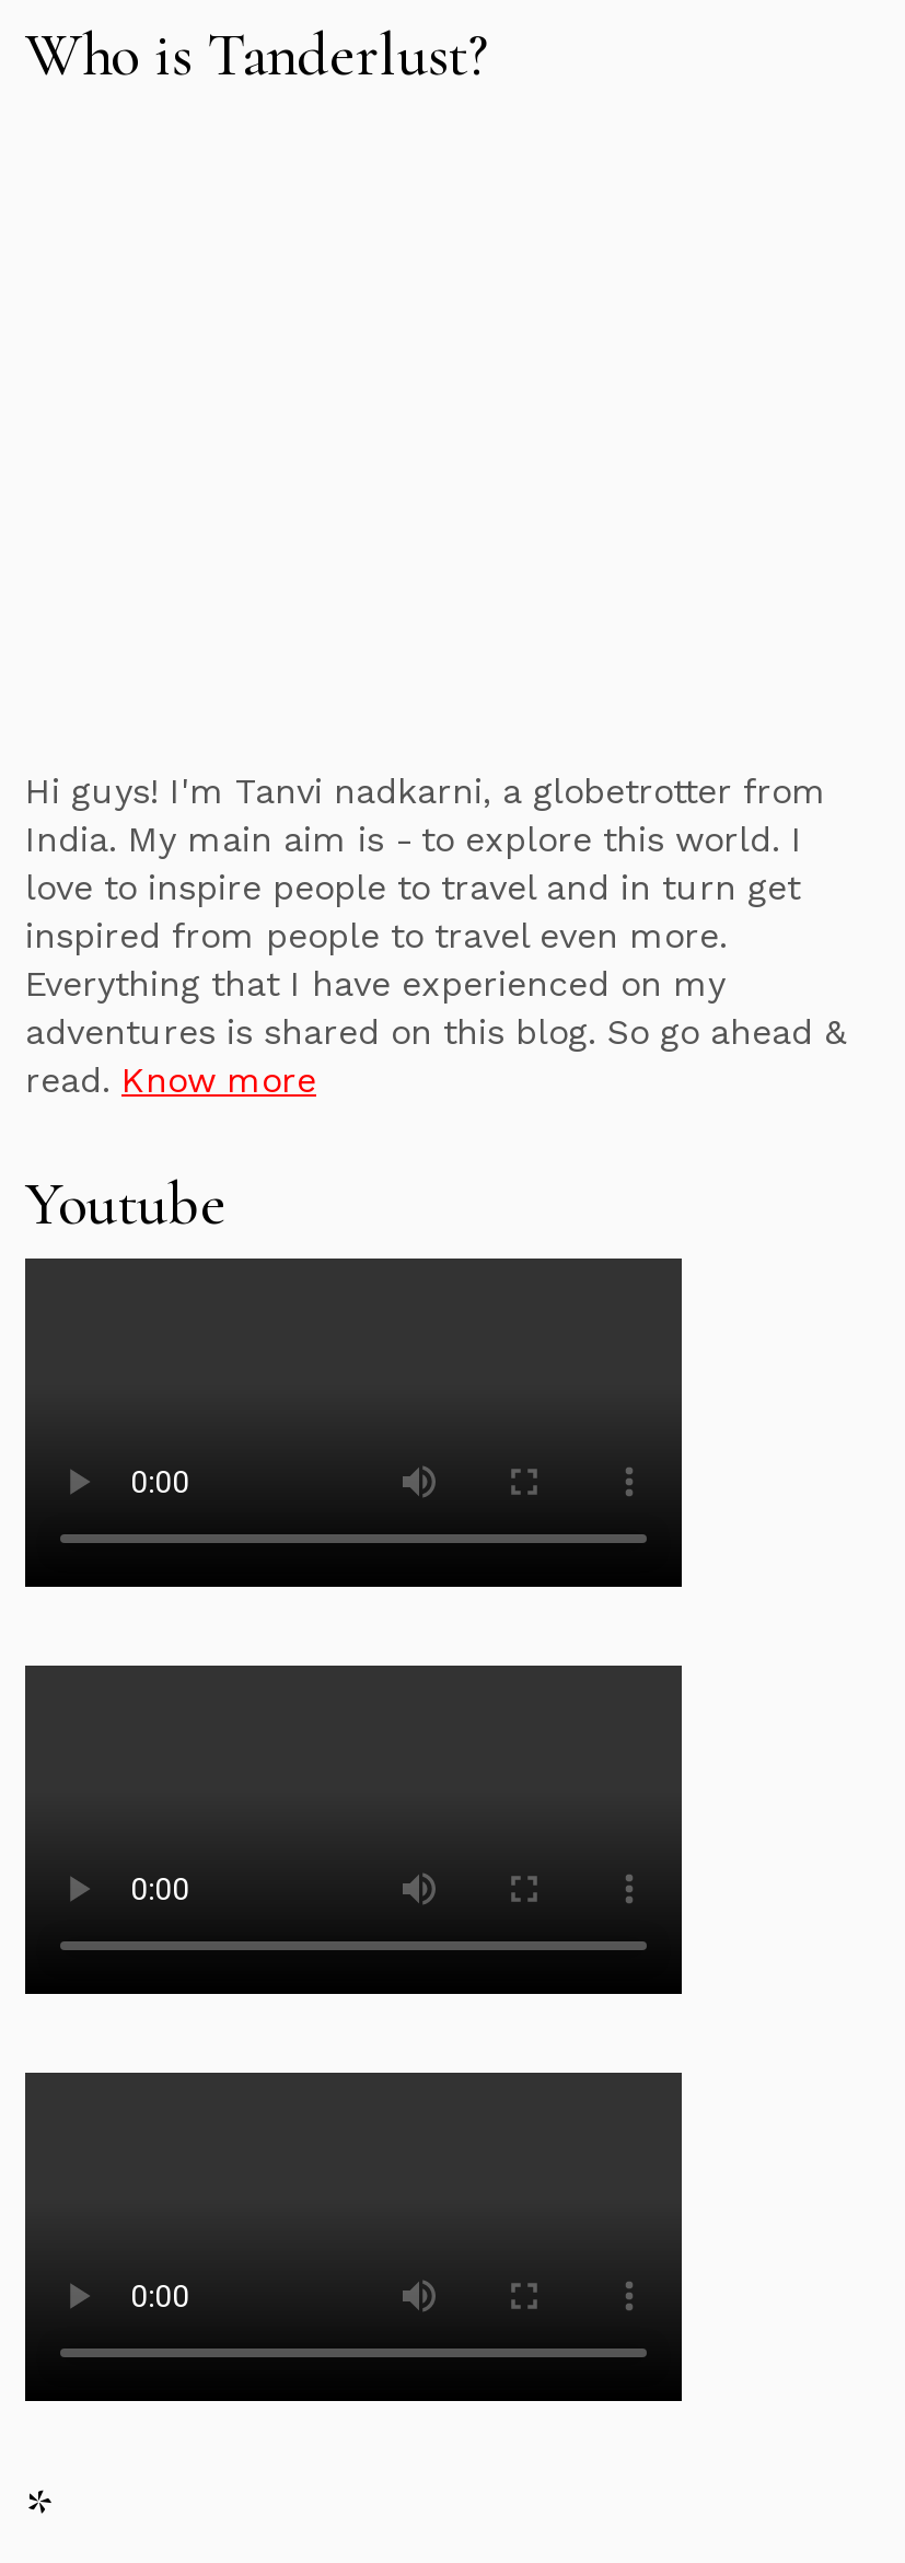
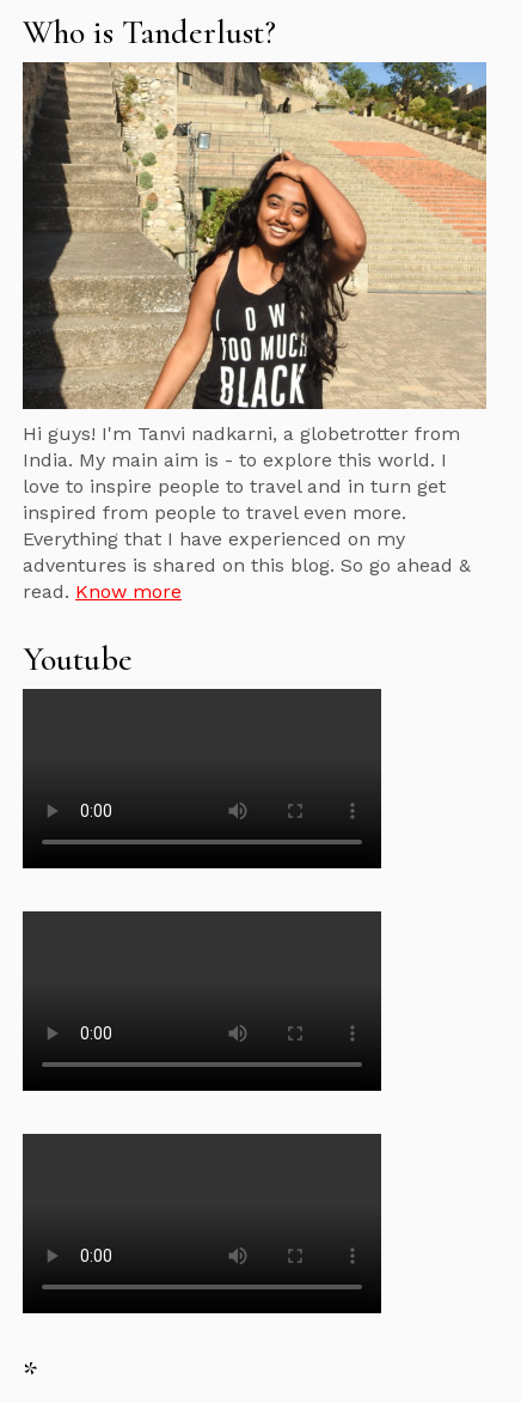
+ [image]
